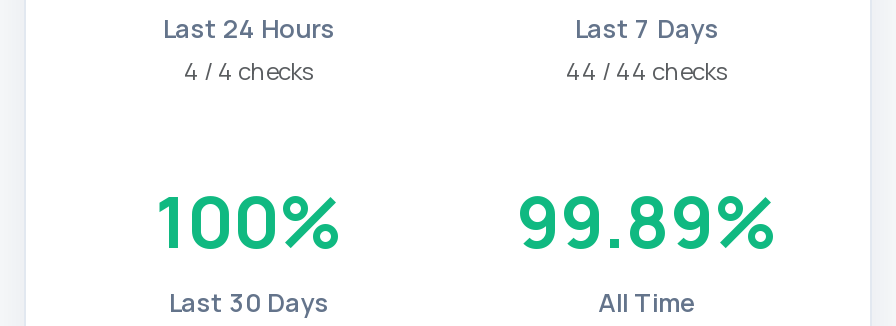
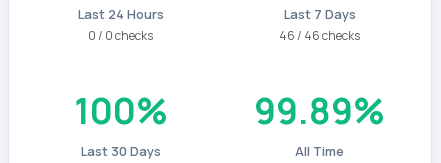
- 4 / 4 checks
+ 0 / 0 checks

- 44 / 44 checks
+ 46 / 46 checks
